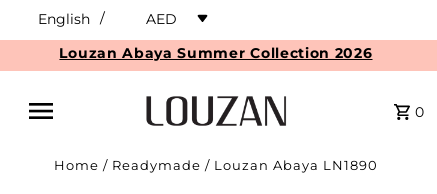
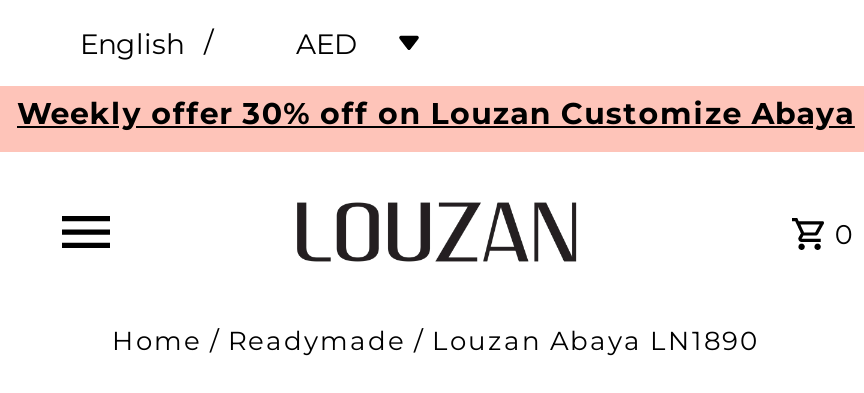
- Louzan Abaya Summer Collection 2026
+ Weekly offer 30% off on Louzan Customize Abaya
